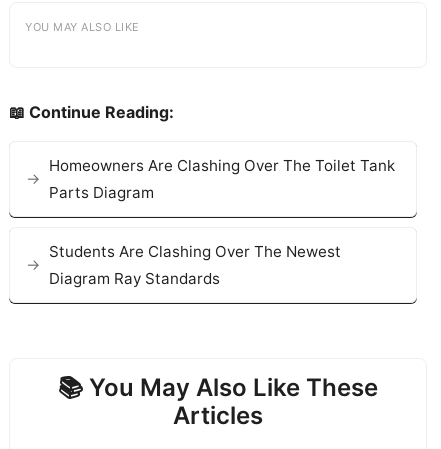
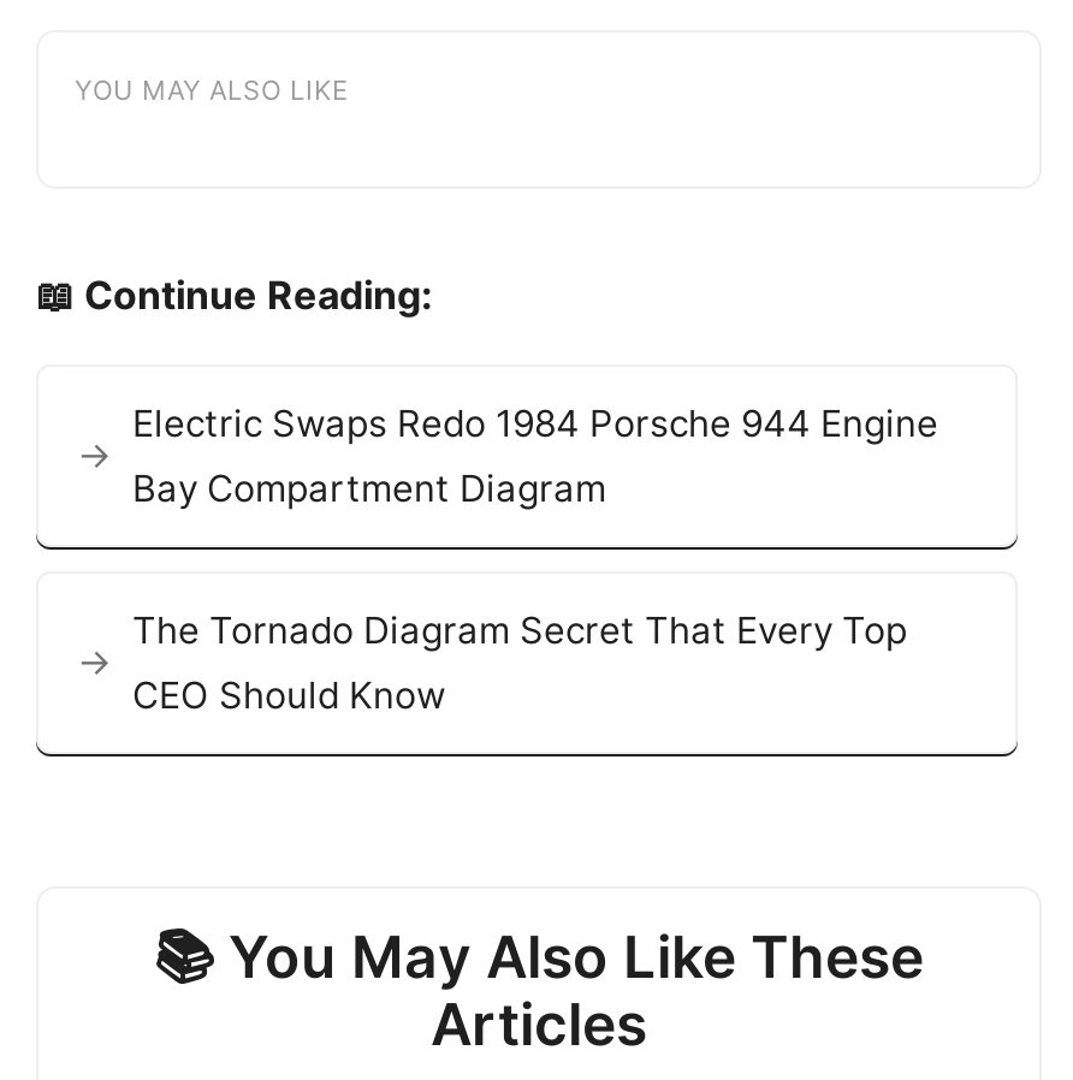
- Homeowners Are Clashing Over The Toilet Tank
- Parts Diagram
+ Electric Swaps Redo 1984 Porsche 944 Engine
+ Bay Compartment Diagram

- Students Are Clashing Over The Newest
- Diagram Ray Standards
+ The Tornado Diagram Secret That Every Top
+ CEO Should Know
